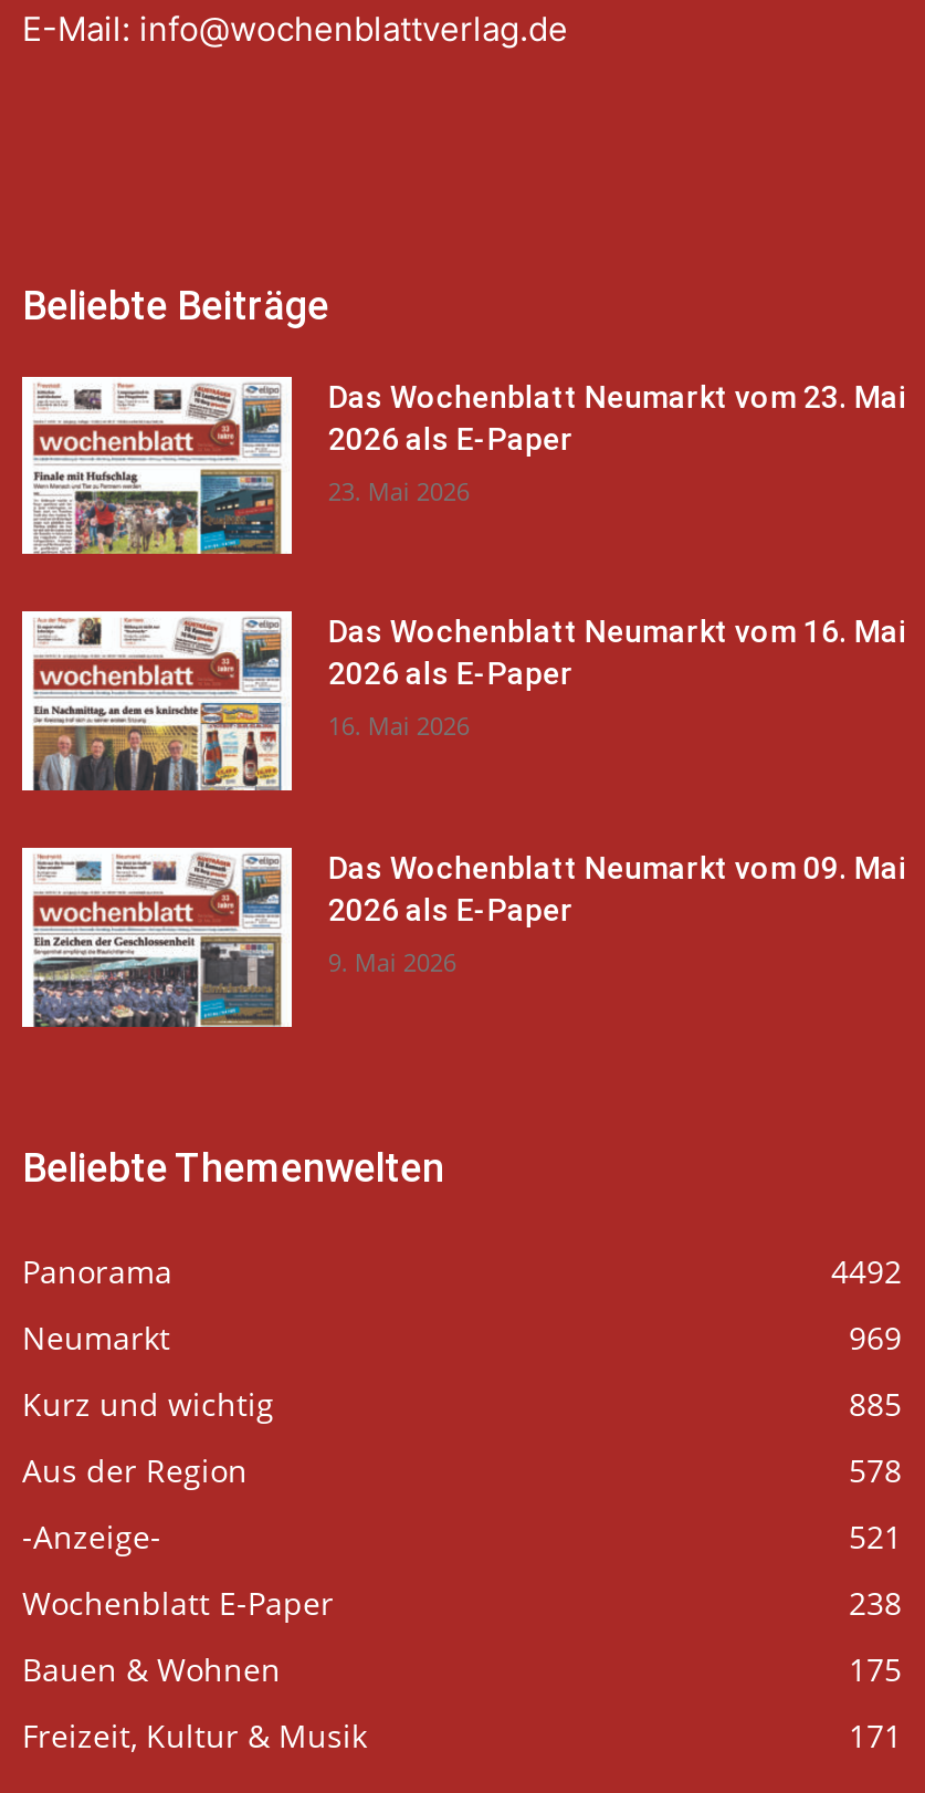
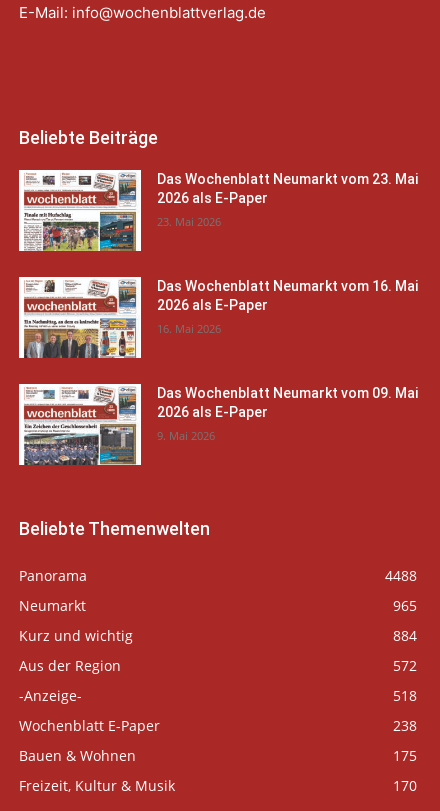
- 4492
+ 4488

- 969
+ 965

- 885
+ 884

- 578
+ 572

- 521
+ 518

- 171
+ 170
